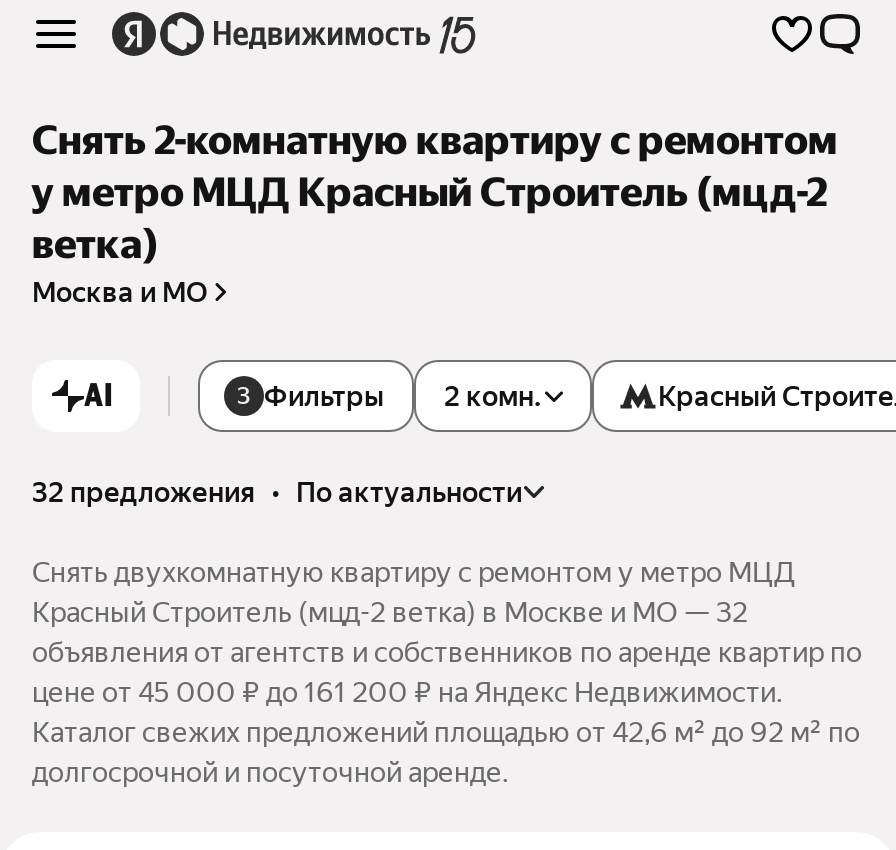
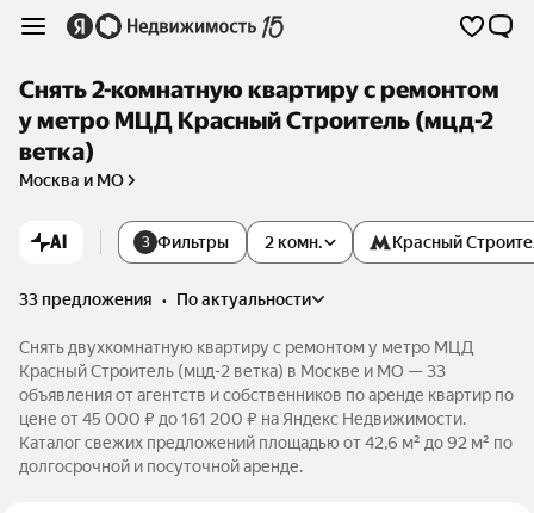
- 32 предложения • по актуальности
+ 33 предложения • по актуальности

- Кpacный Строитель (мцд-2 ветка) в Москве и МО — 32
+ Кpacный Строитель (мцд-2 ветка) в Москве и МО — 33
